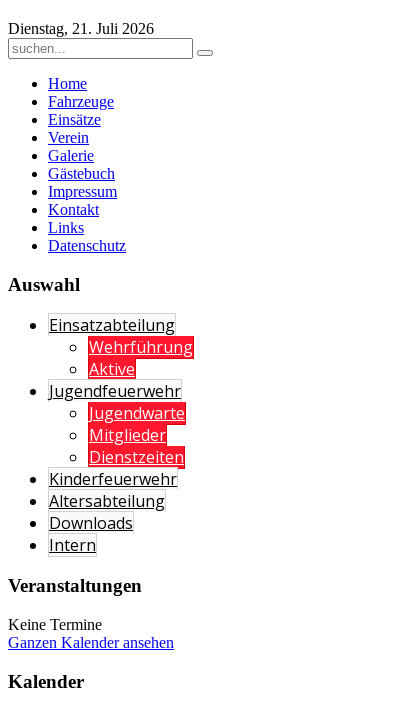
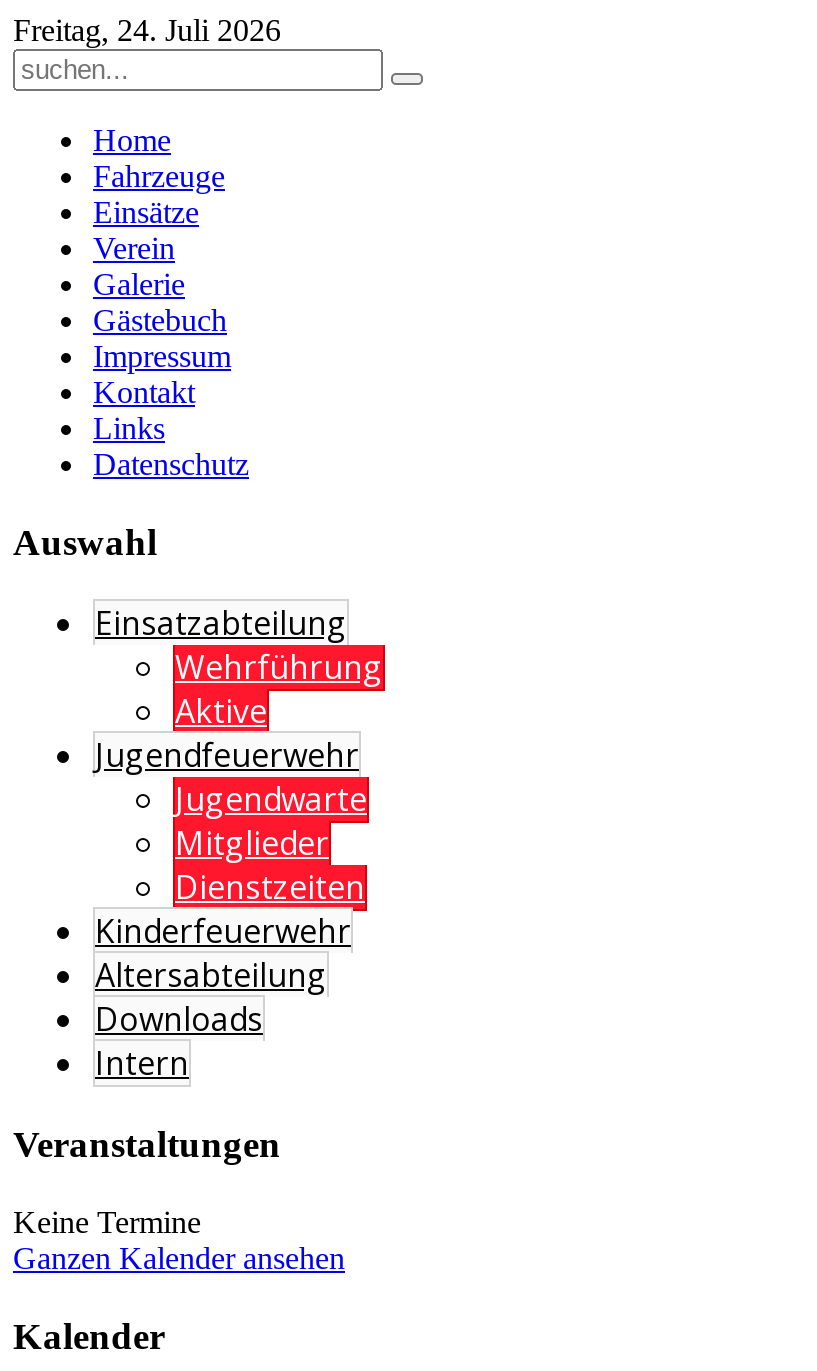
- Dienstag, 21. Juli 2026
+ Freitag, 24. Juli 2026
